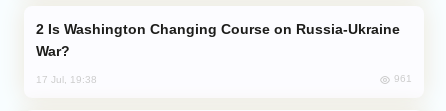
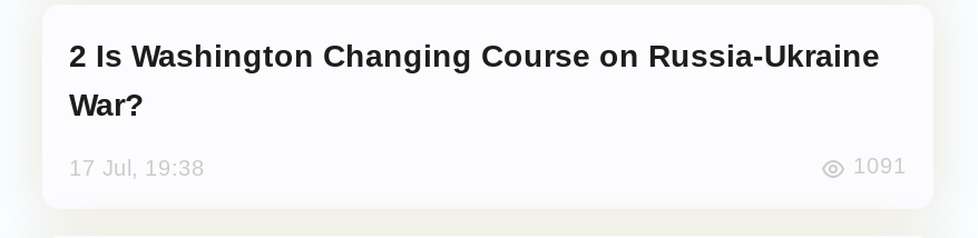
- 961
+ 1091
